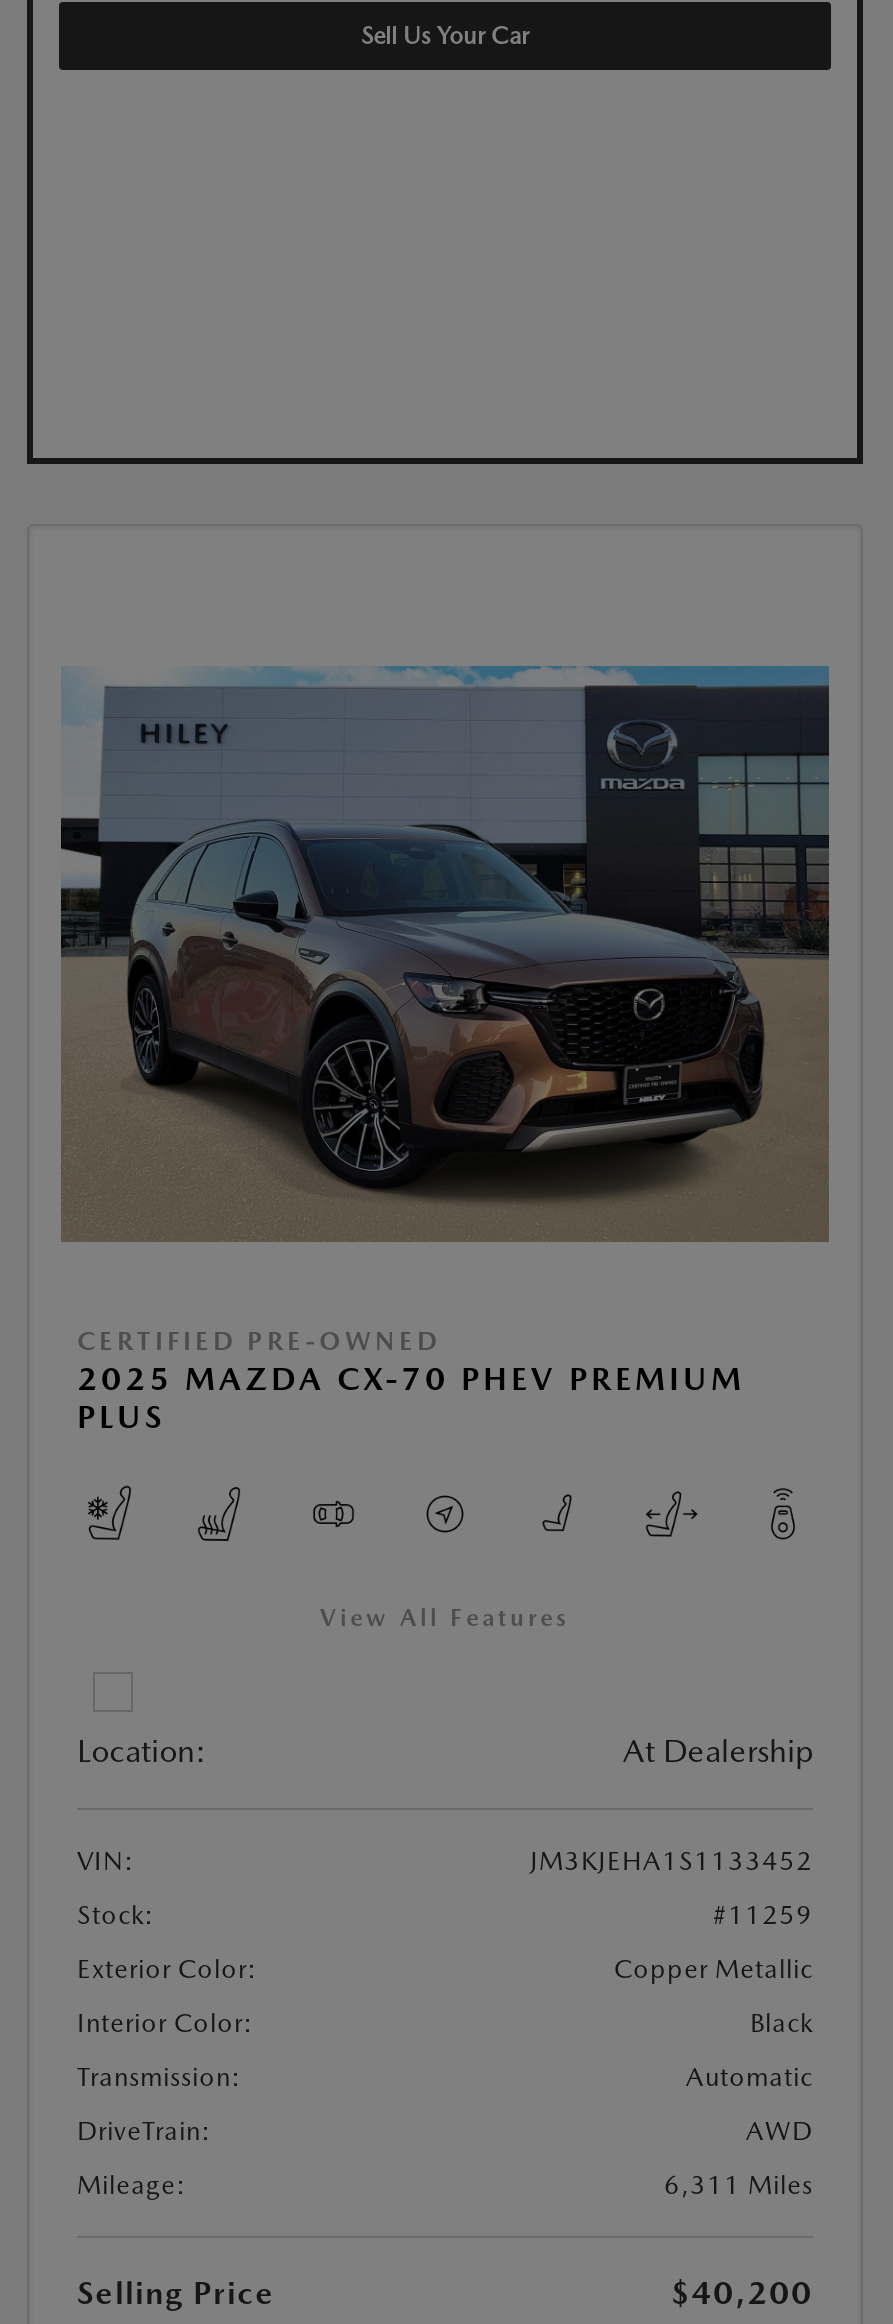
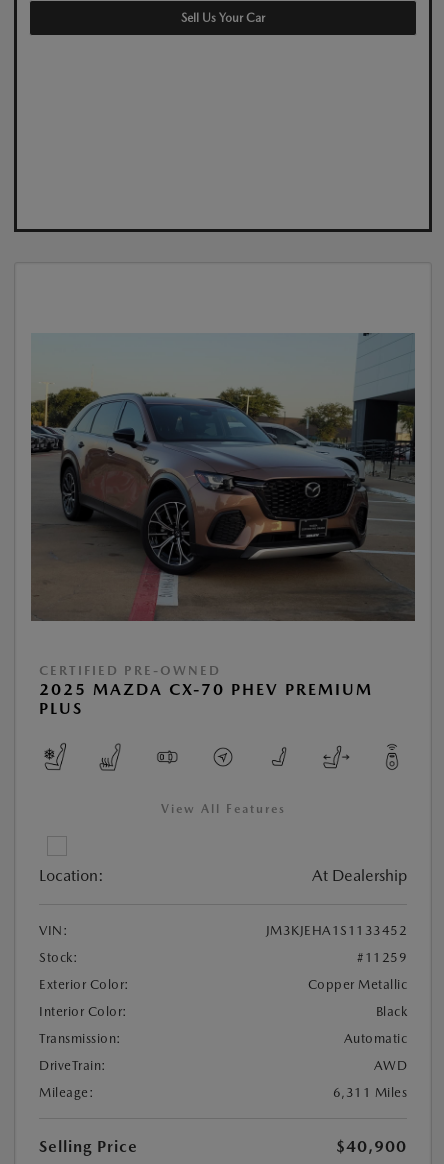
- [image]
+ [image]

- $40,200
+ $40,900
